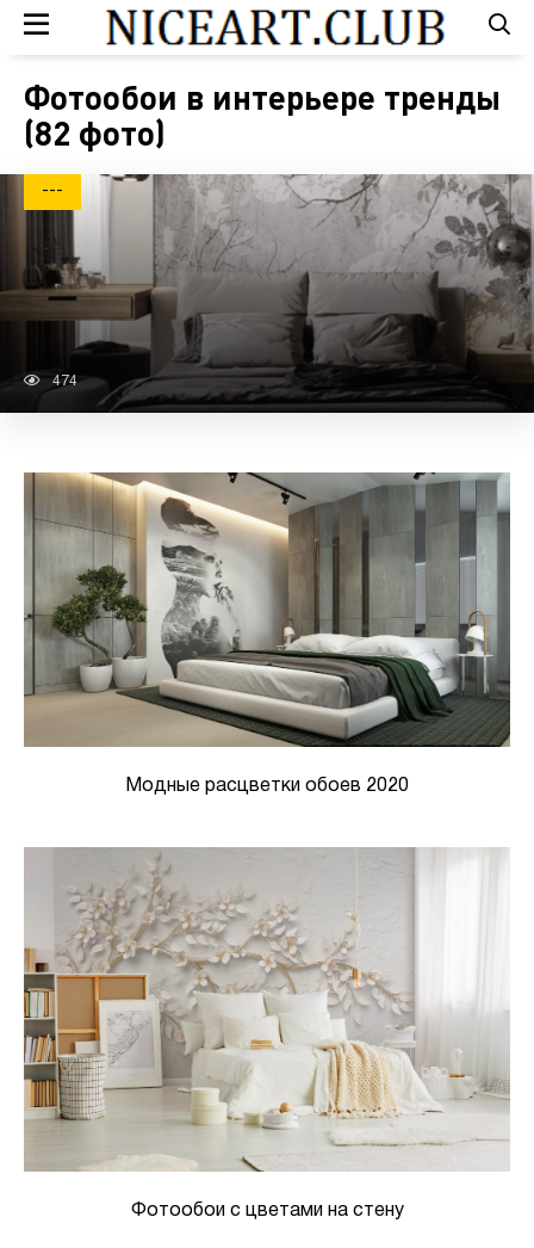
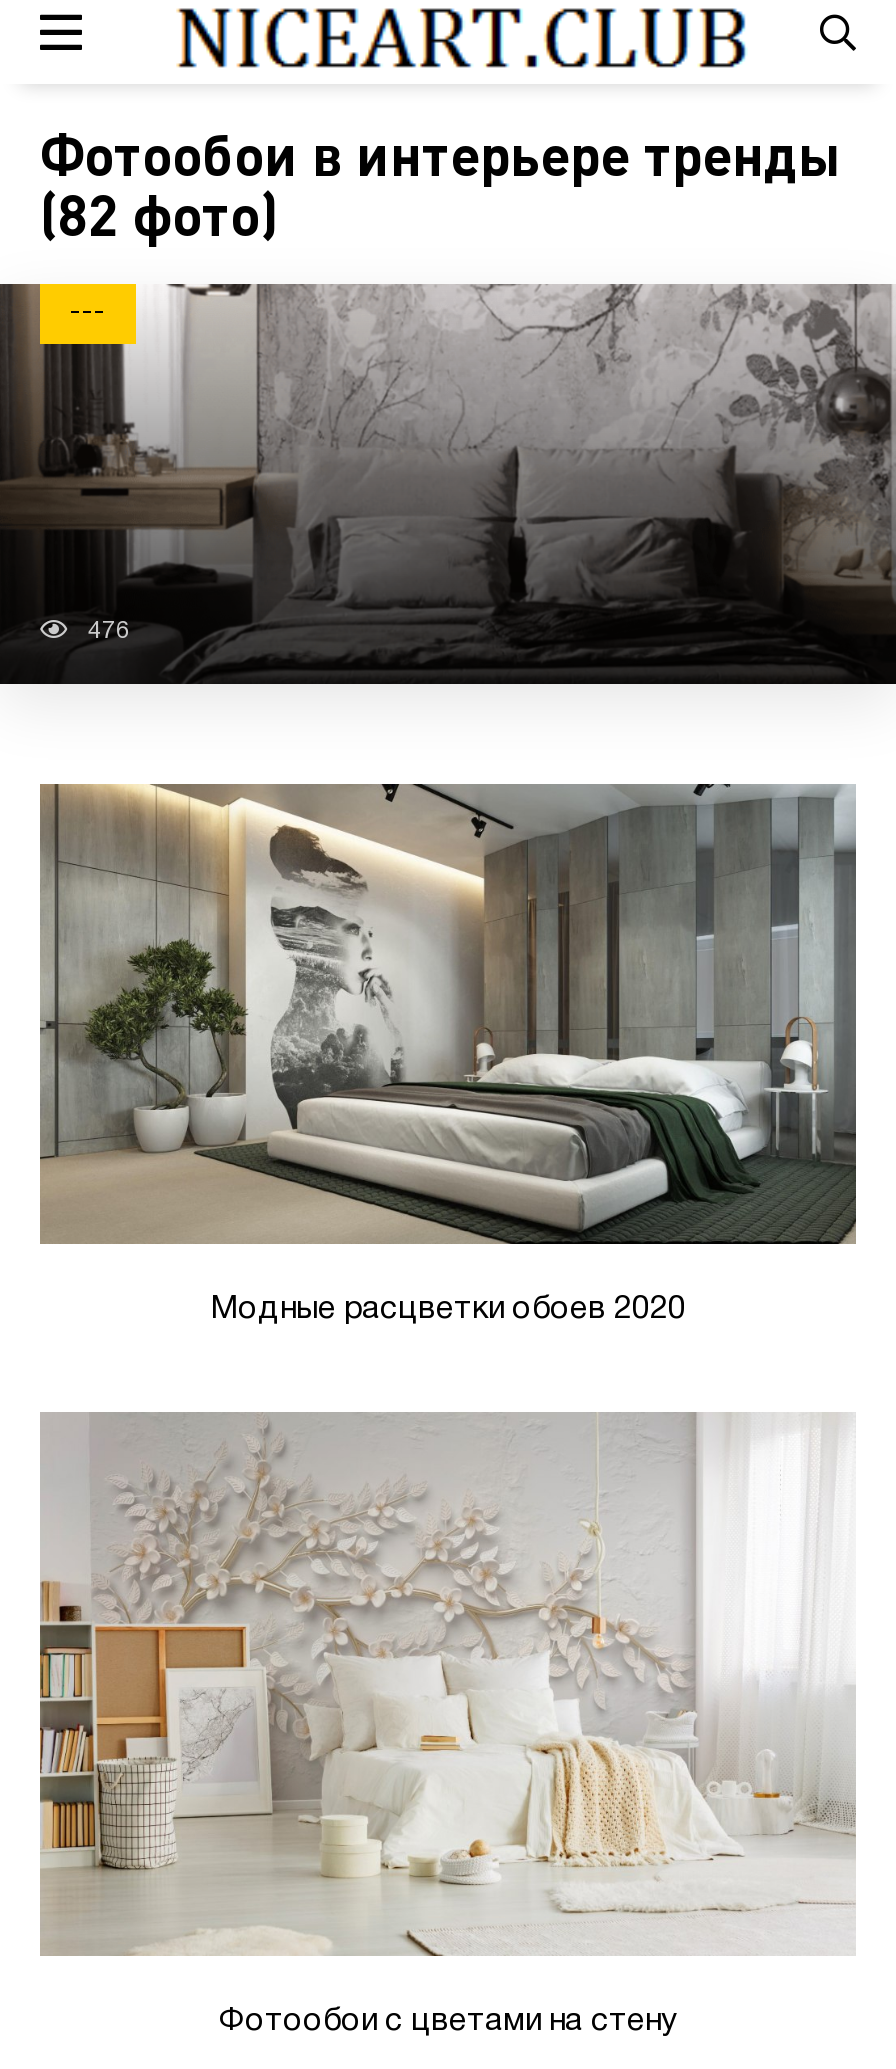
- 474
+ 476
